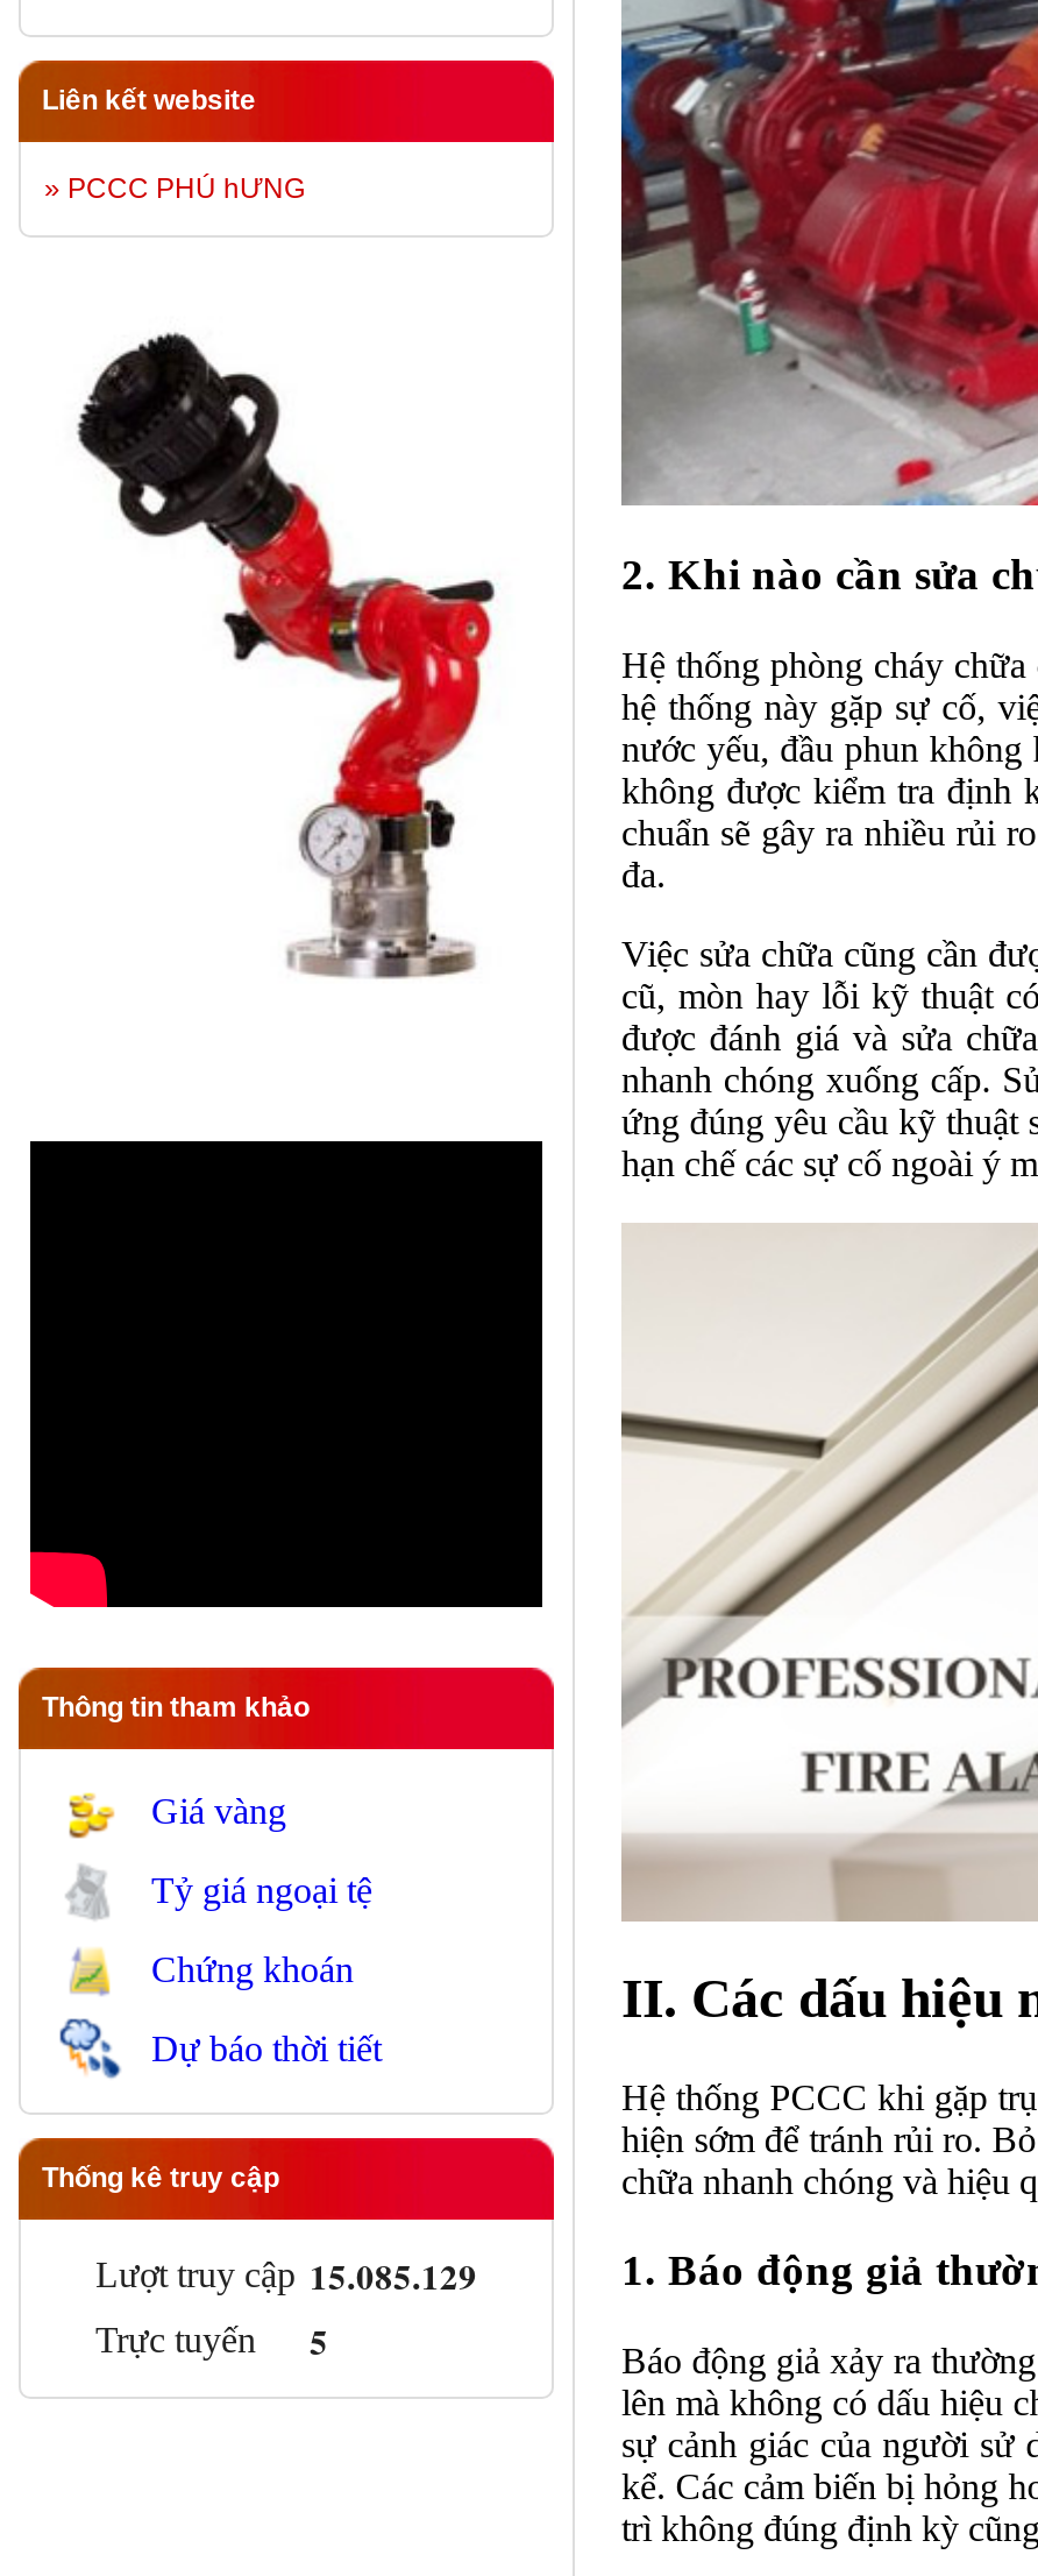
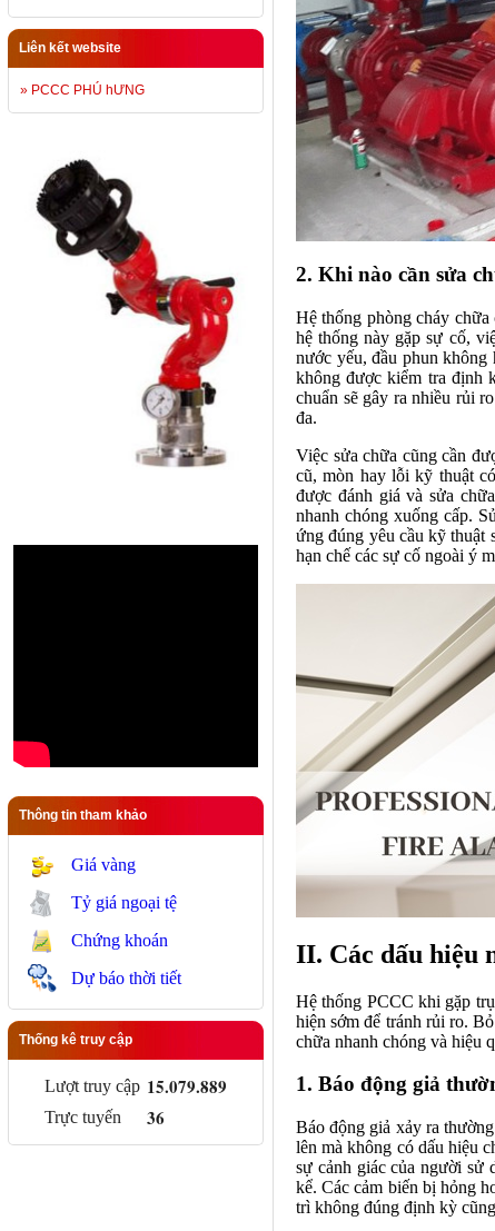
- Lượt truy cập 15.085.129
+ Lượt truy cập 15.079.889

- Trực tuyến 5
+ Trực tuyến 36
